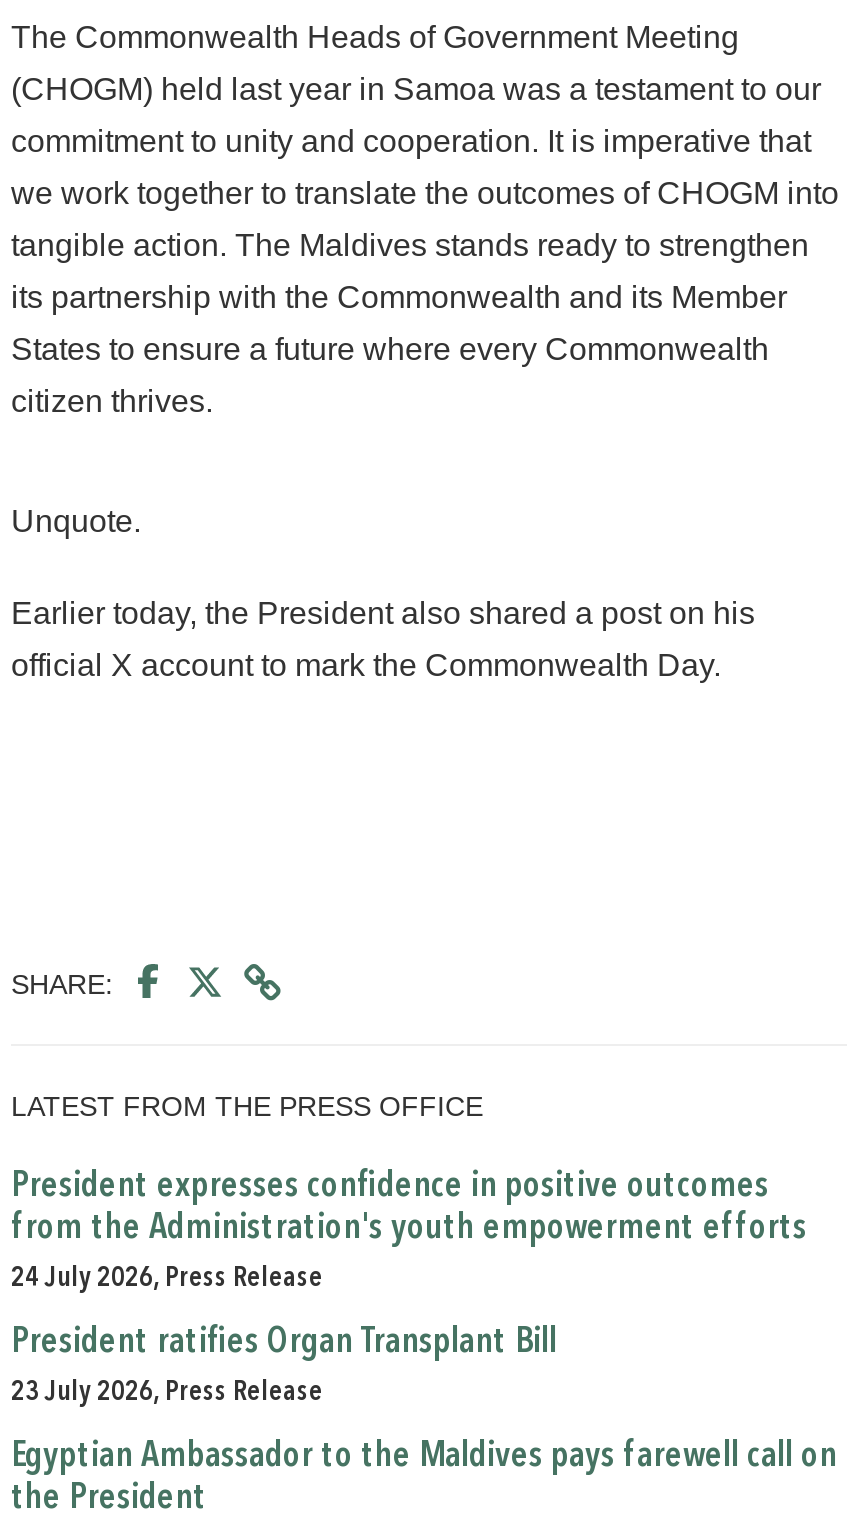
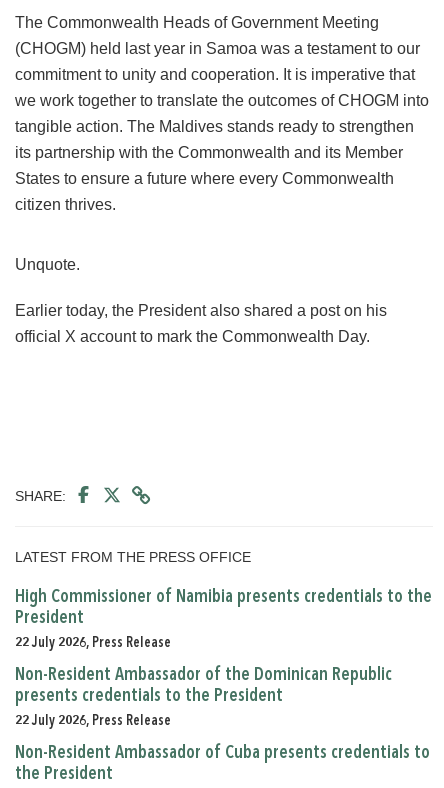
- President expresses confidence in positive outcomes
- from the Administration's youth empowerment efforts
+ High Commissioner of Namibia presents credentials to the
+ President

- 24 July 2026, Press Release
+ 22 July 2026, Press Release

- President ratifies Organ Transplant Bill
+ Non-Resident Ambassador of the Dominican Republic
+ presents credentials to the President

- 23 July 2026, Press Release
+ 22 July 2026, Press Release

- Egyptian Ambassador to the Maldives pays farewell call on
+ Non-Resident Ambassador of Cuba presents credentials to
